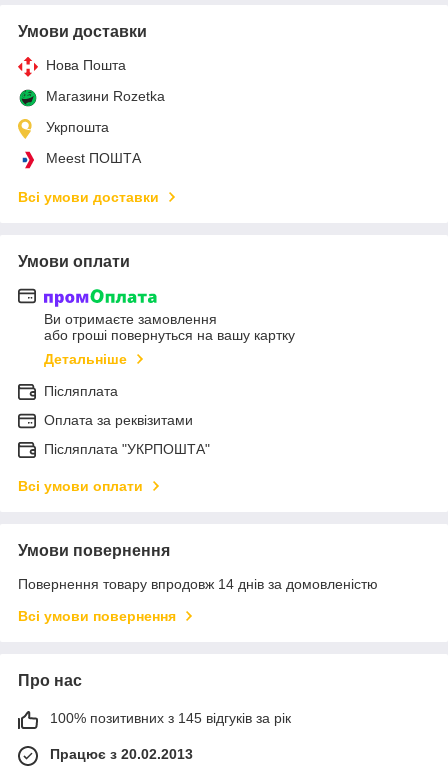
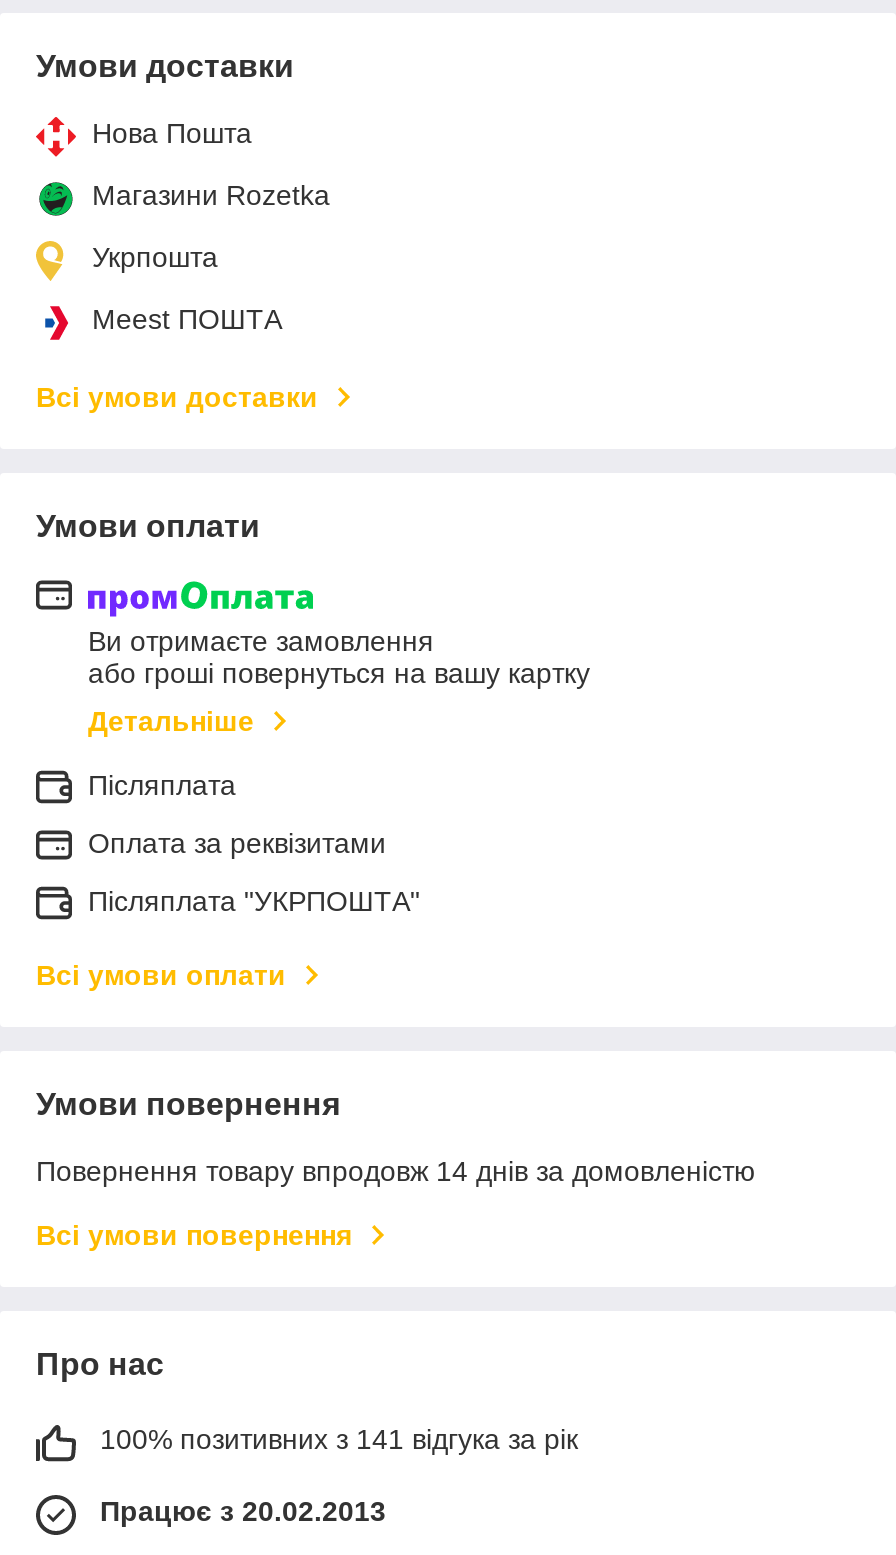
- 100% позитивних з 145 відгуків за рік
+ 100% позитивних з 141 відгука за рік
